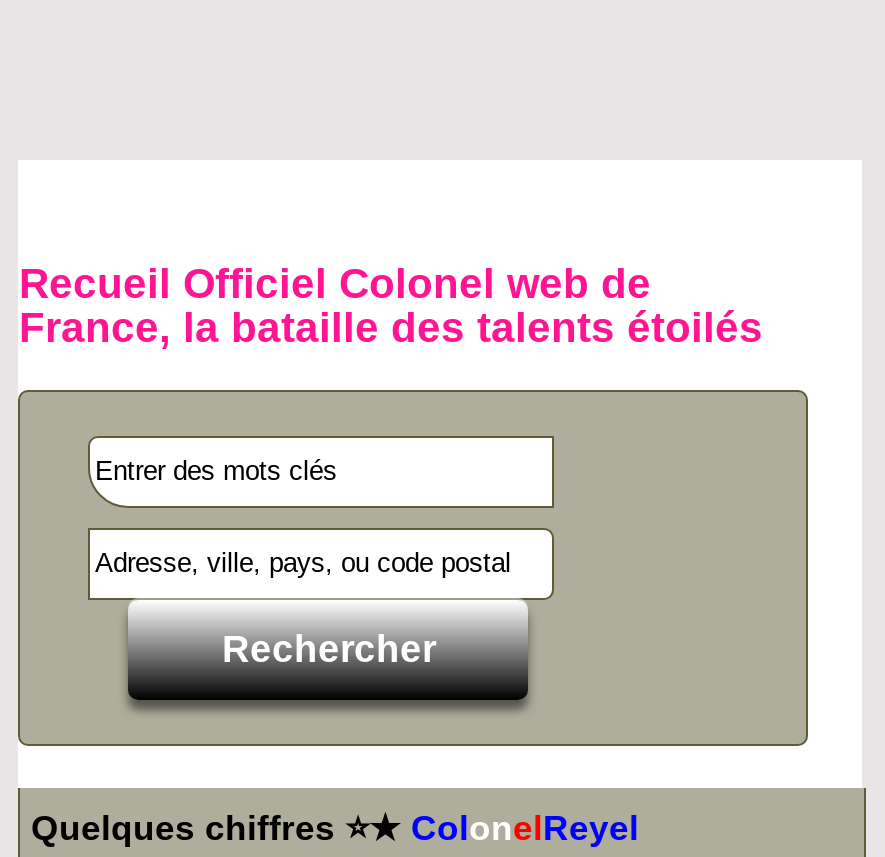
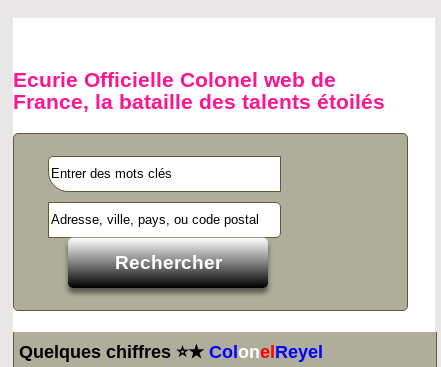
- Recueil Officiel Colonel web de
+ Ecurie Officielle Colonel web de
